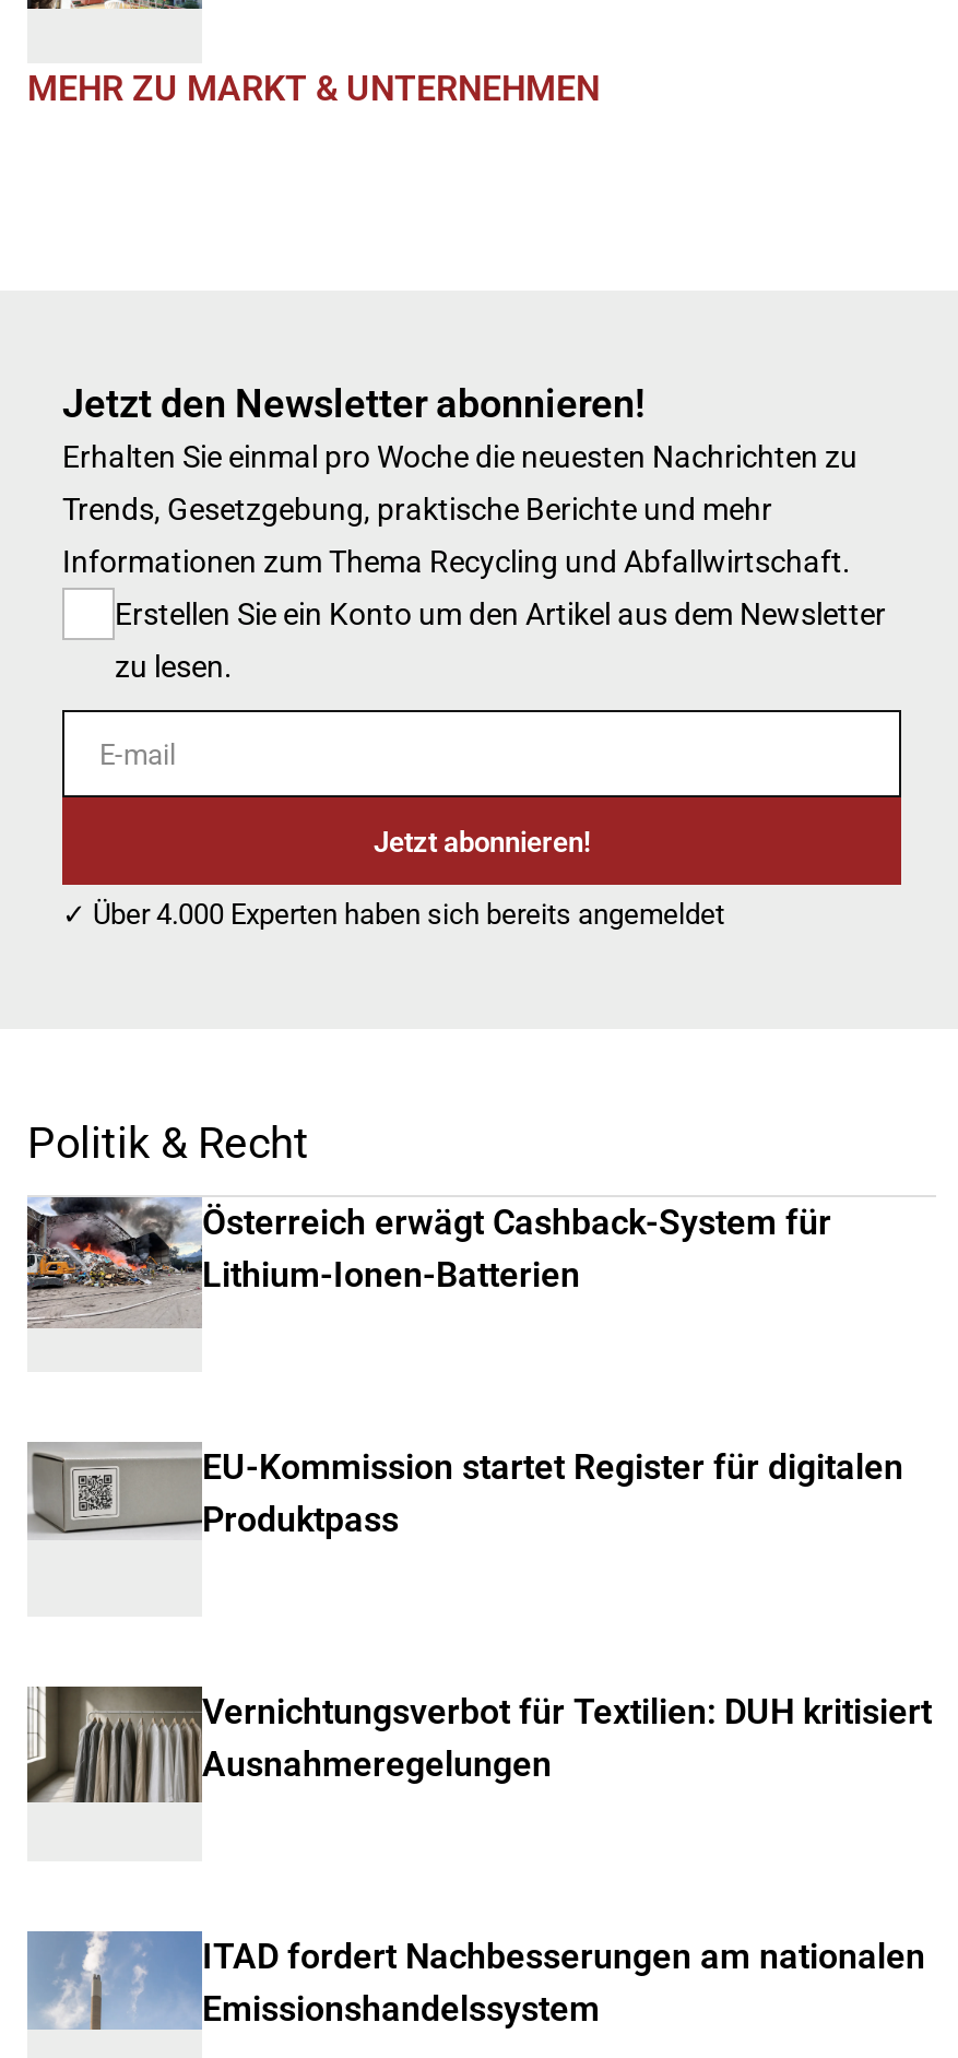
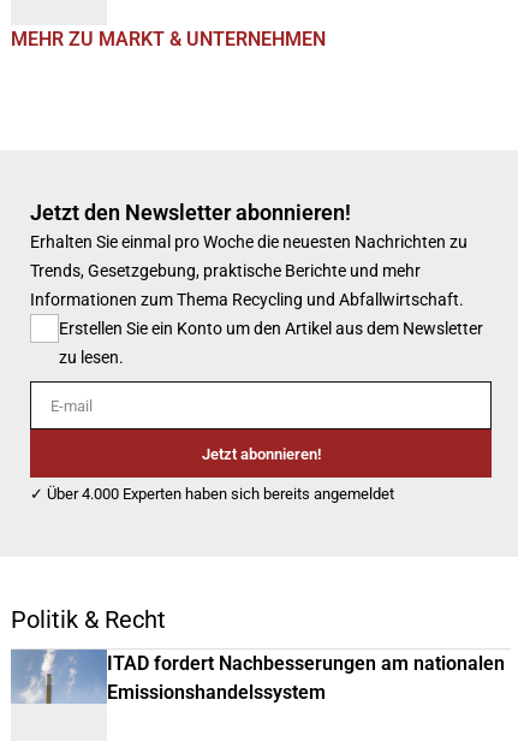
- [image]
- Österreich erwägt Cashback-System für
- Lithium-Ionen-Batterien

- [image]
- EU-Kommission startet Register für digitalen
- Produktpass

- [image]
- Vernichtungsverbot für Textilien: DUH kritisiert
- Ausnahmeregelungen
